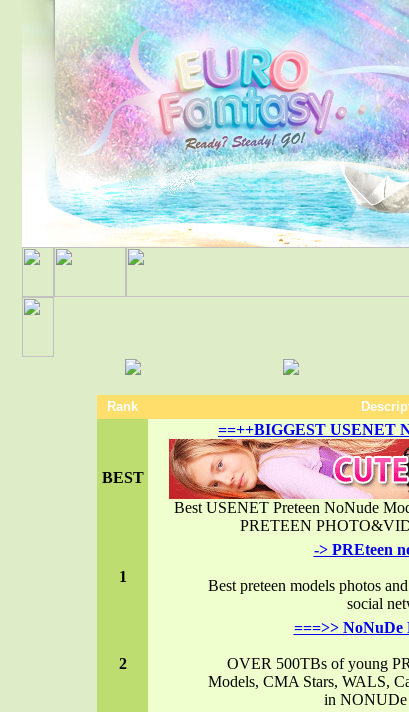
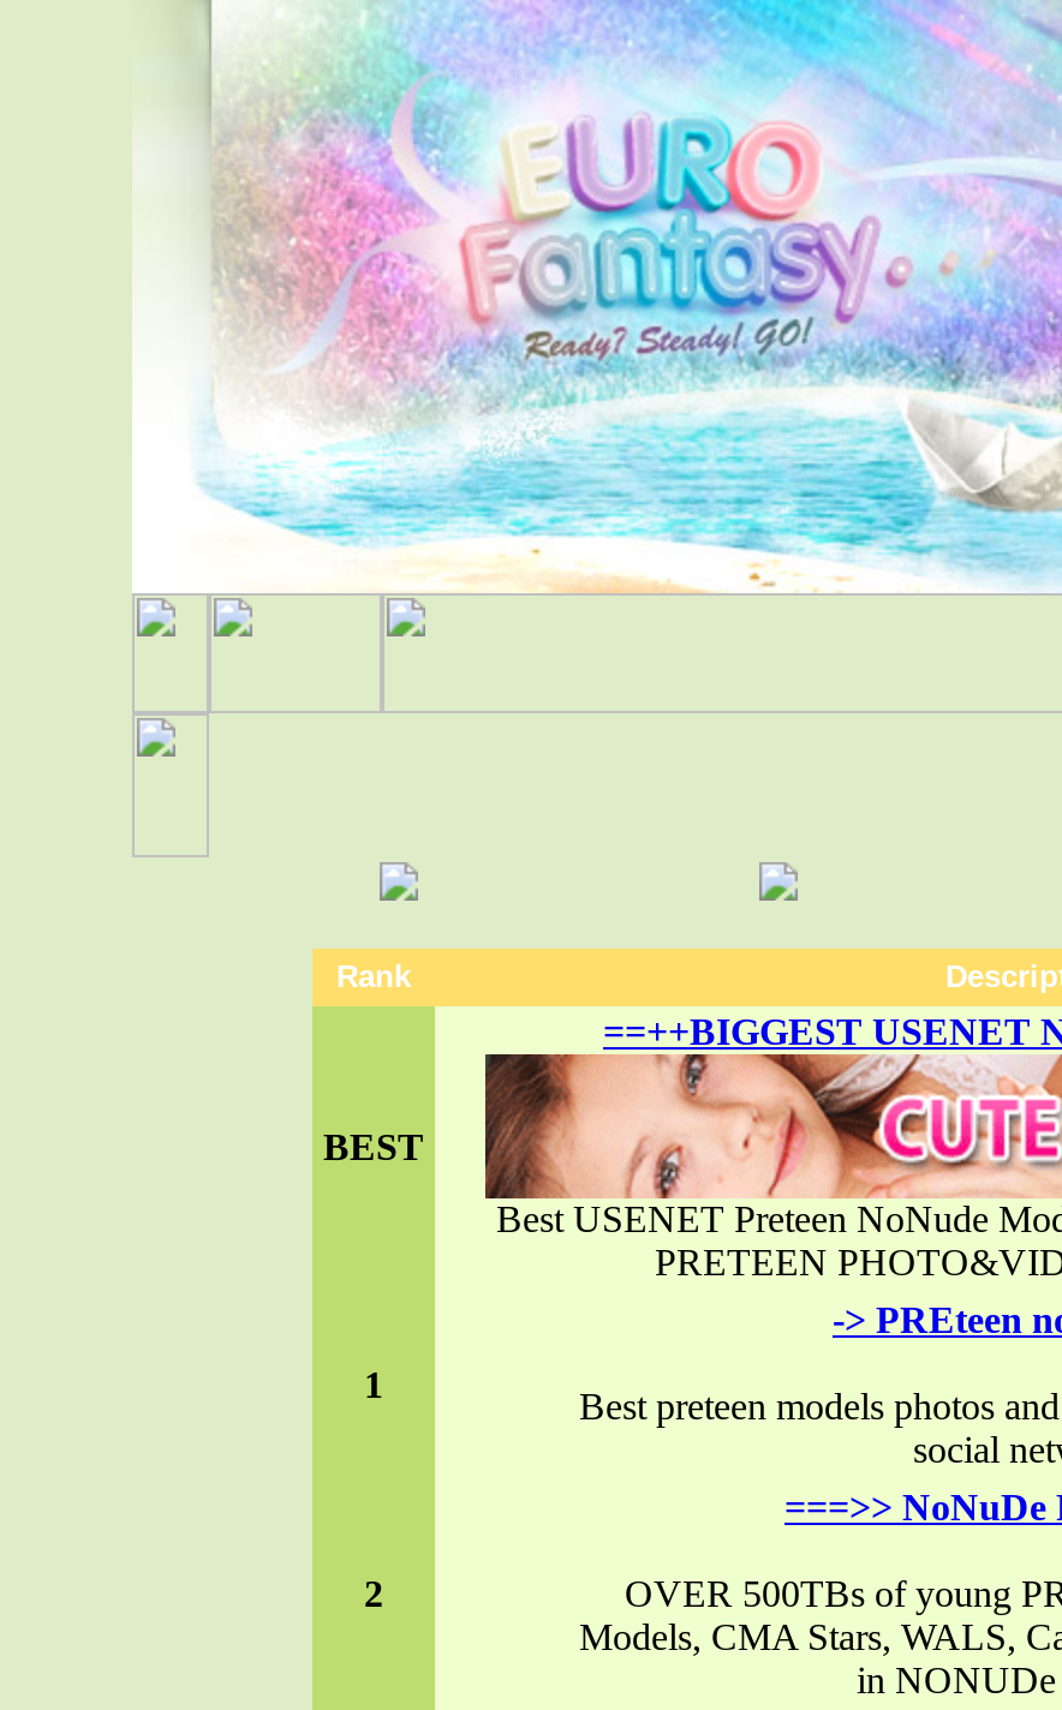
- [image]
+ [image]
